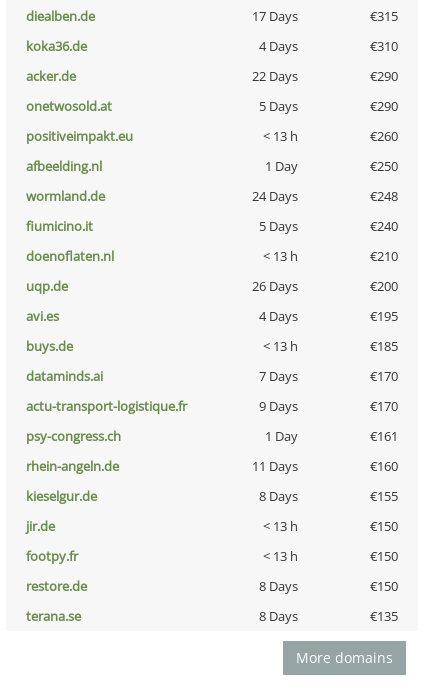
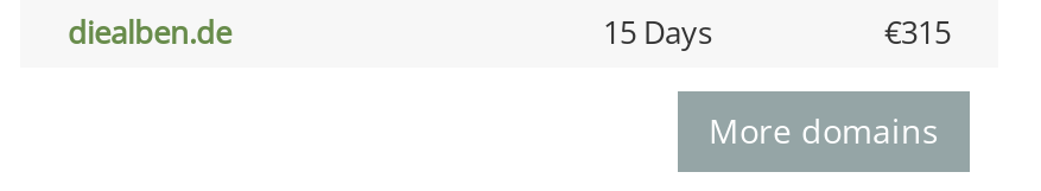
- 17 Days
+ 15 Days

- koka36.de
- 4 Days
- €310
- acker.de
- 22 Days
- €290
- onetwosold.at
- 5 Days
- €290
- positiveimpakt.eu
- < 13 h
- €260
- afbeelding.nl
- 1 Day
- €250
- wormland.de
- 24 Days
- €248
- fiumicino.it
- 5 Days
- €240
- doenoflaten.nl
- < 13 h
- €210
- uqp.de
- 26 Days
- €200
- avi.es
- 4 Days
- €195
- buys.de
- < 13 h
- €185
- dataminds.ai
- 7 Days
- €170
- actu-transport-logistique.fr
- 9 Days
- €170
- psy-congress.ch
- 1 Day
- €161
- rhein-angeln.de
- 11 Days
- €160
- kieselgur.de
- 8 Days
- €155
- jir.de
- < 13 h
- €150
- footpy.fr
- < 13 h
- €150
- restore.de
- 8 Days
- €150
- terana.se
- 8 Days
- €135
